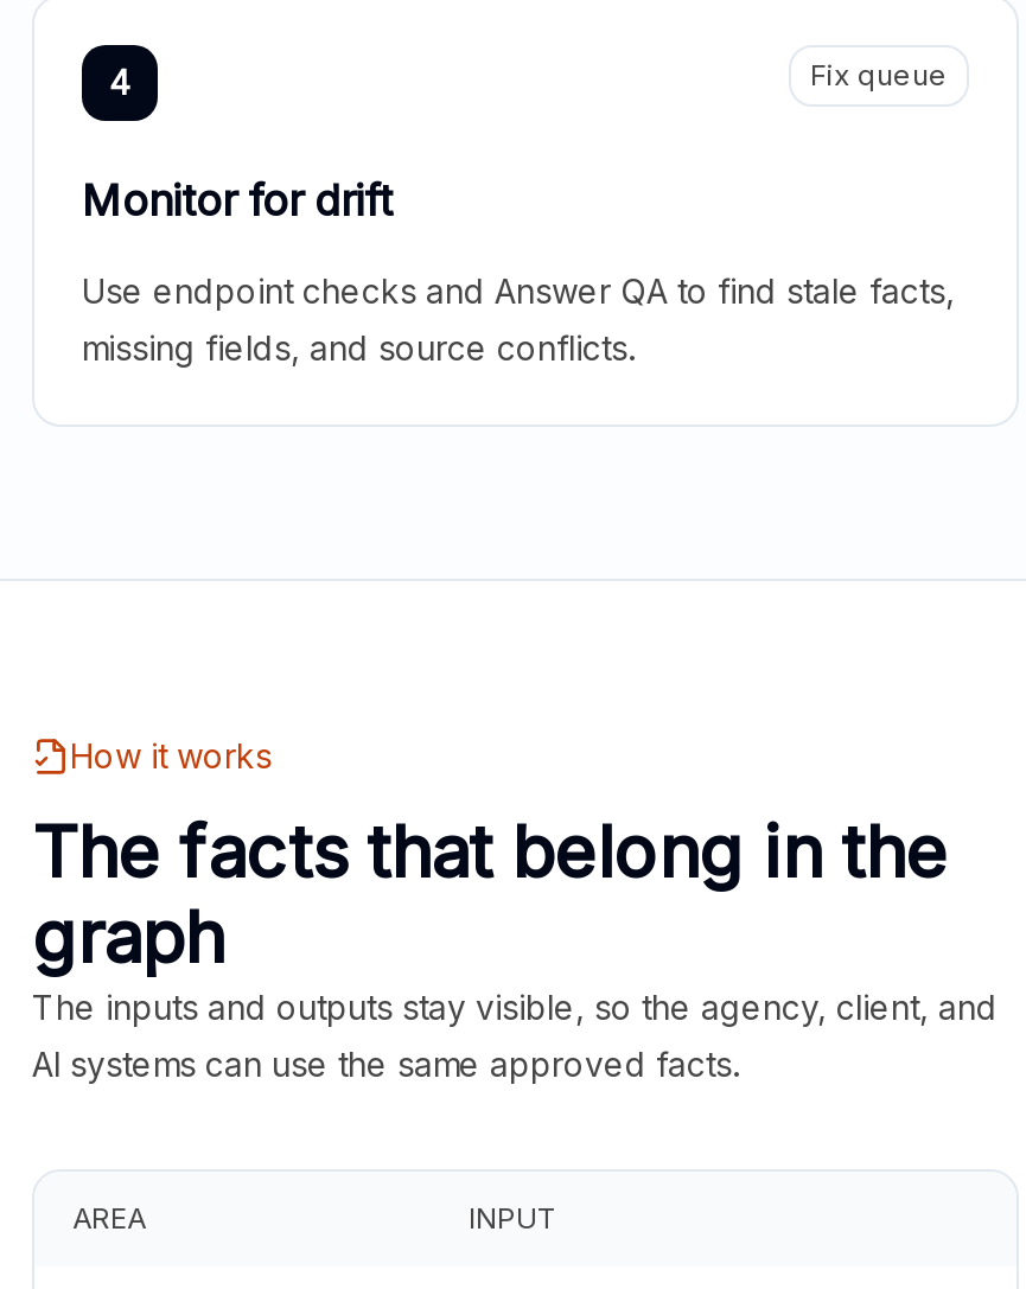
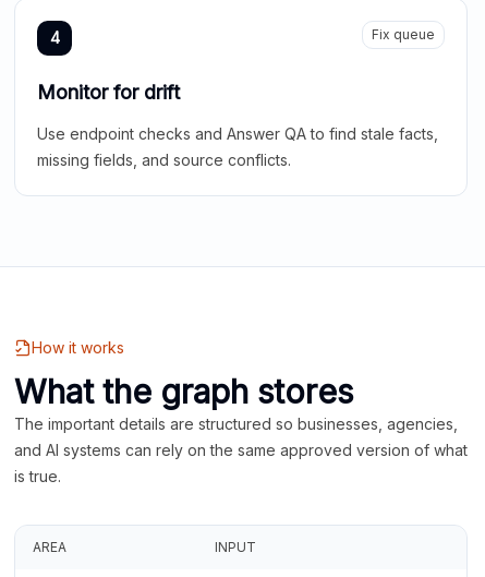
- The facts that belong in the
- graph
- The inputs and outputs stay visible, so the agency, client, and
- AI systems can use the same approved facts.
+ What the graph stores
+ The important details are structured so businesses, agencies,
+ and AI systems can rely on the same approved version of what
+ is true.
